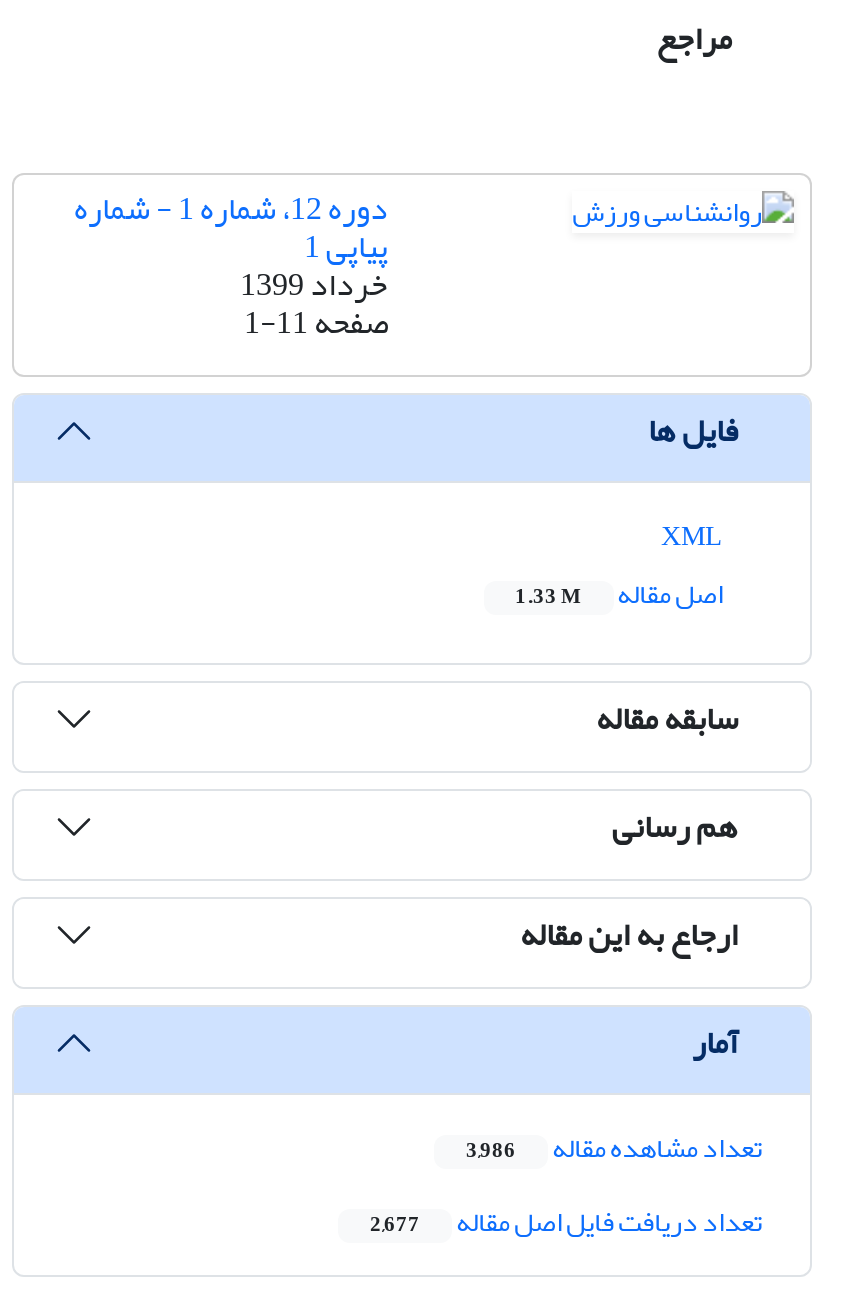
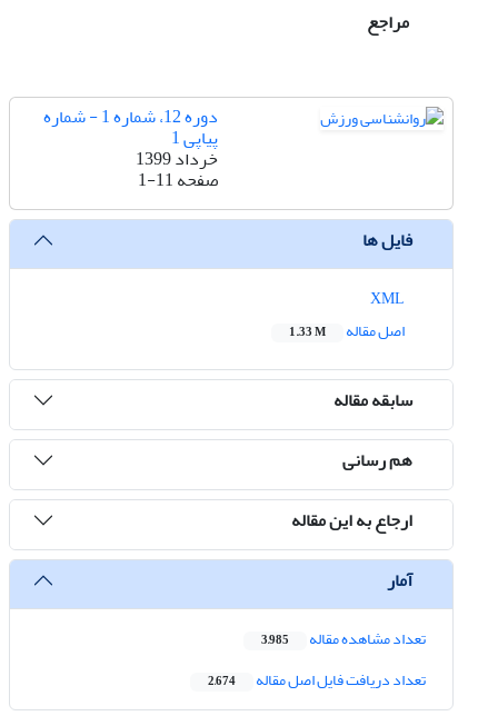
- تعداد مشاهده مقاله 3,986
+ تعداد مشاهده مقاله 3,985

- تعداد دریافت فایل اصل مقاله 2,677
+ تعداد دریافت فایل اصل مقاله 2,674
